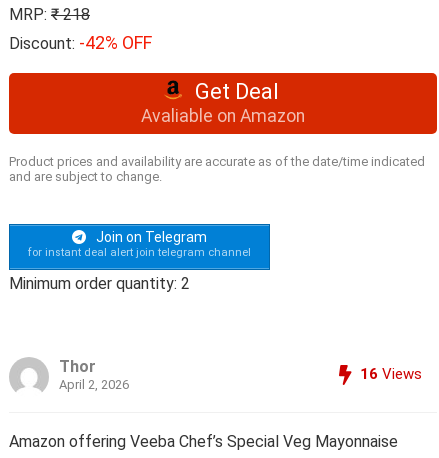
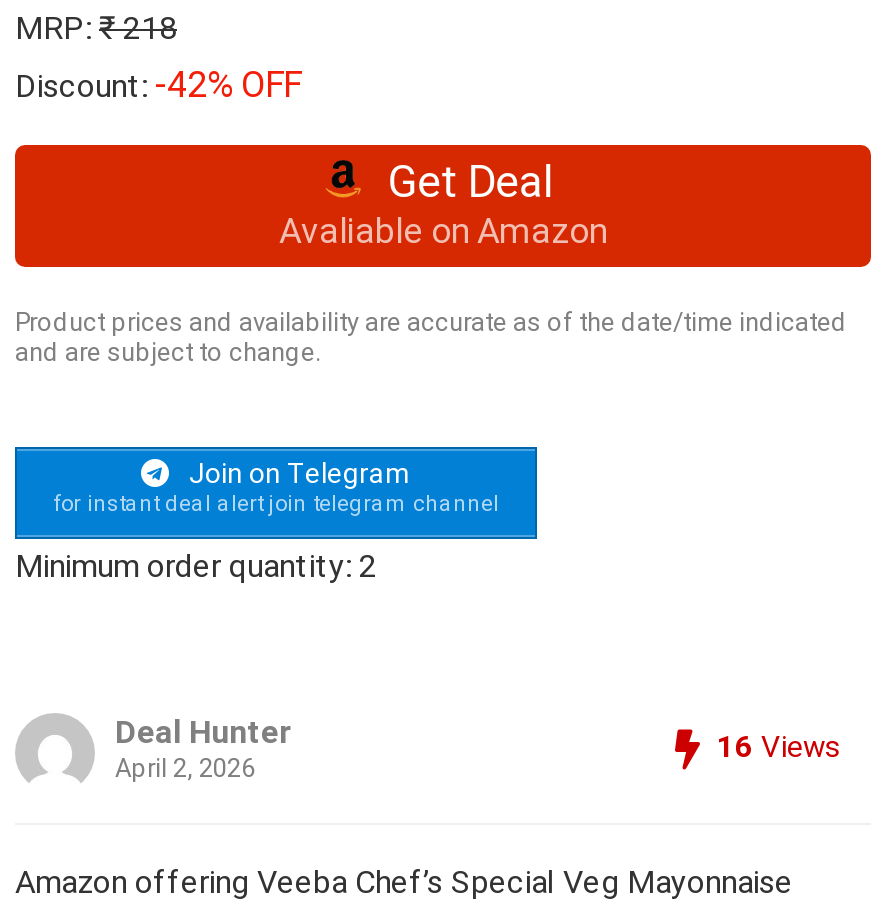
- Thor
+ Deal Hunter
